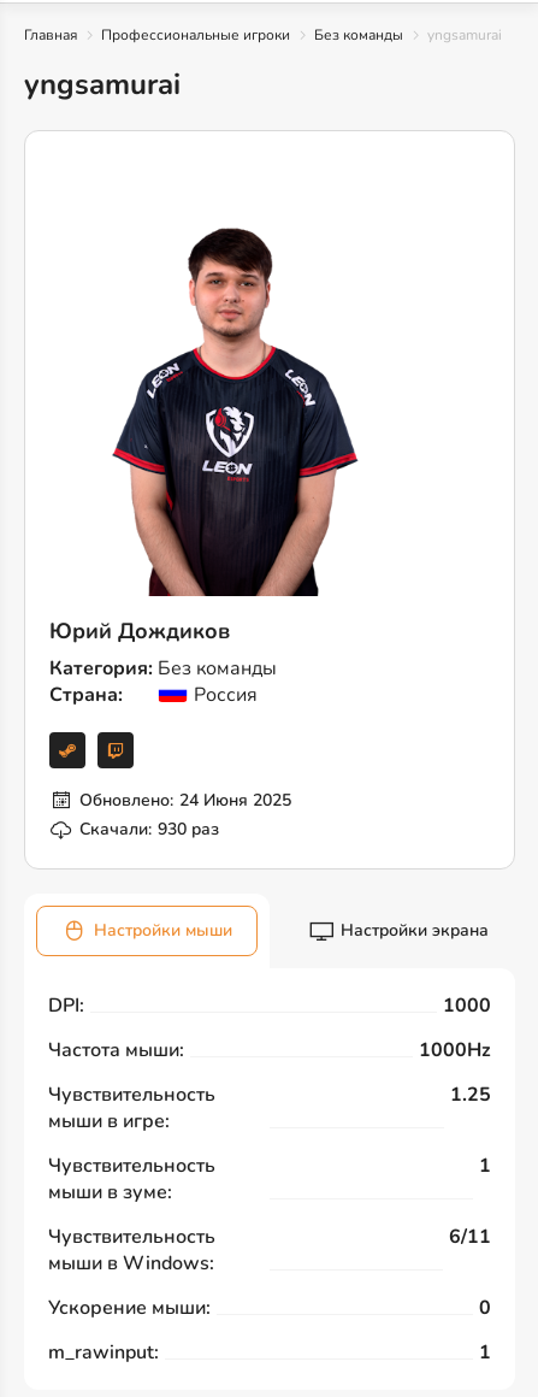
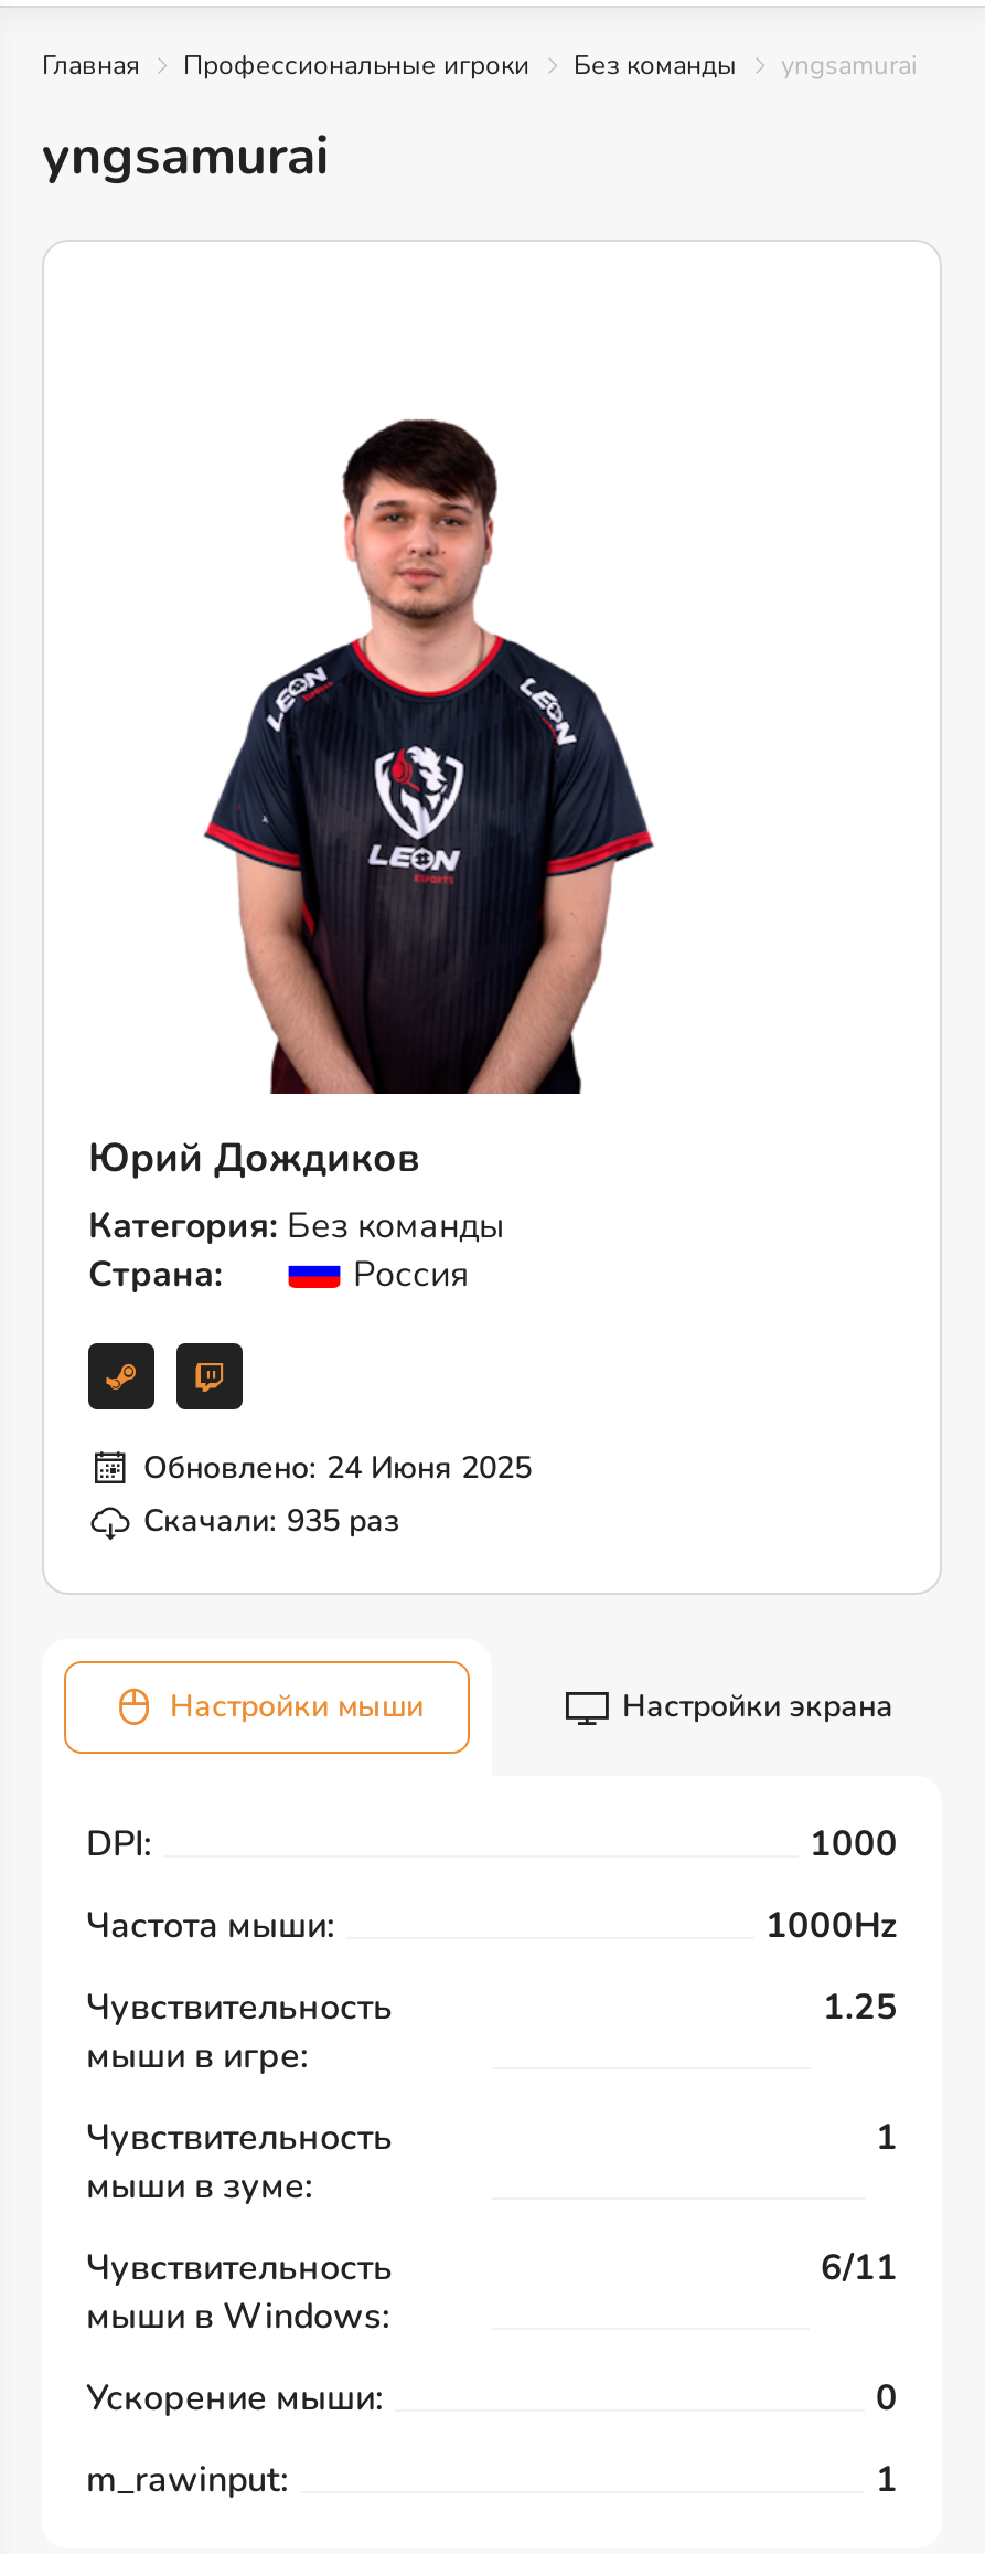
- Скачали: 930 раз
+ Скачали: 935 раз
